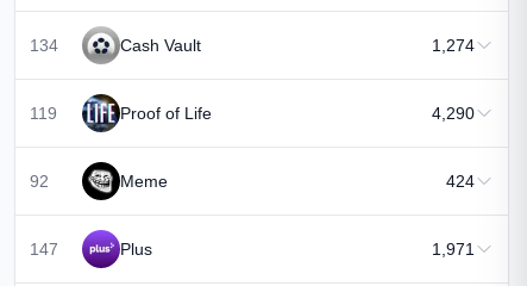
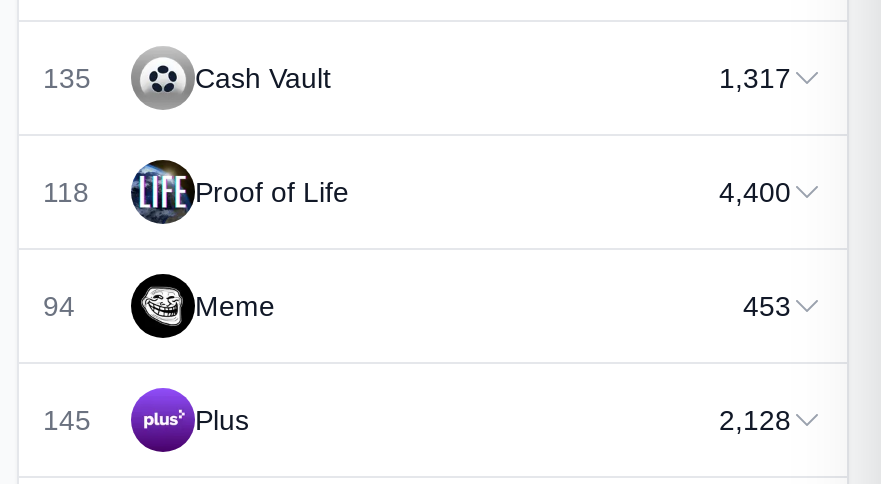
- 134
+ 135

- 1,274
+ 1,317

- 119
+ 118

- 4,290
+ 4,400

- 92
+ 94

- 424
+ 453

- 147
+ 145

- 1,971
+ 2,128
